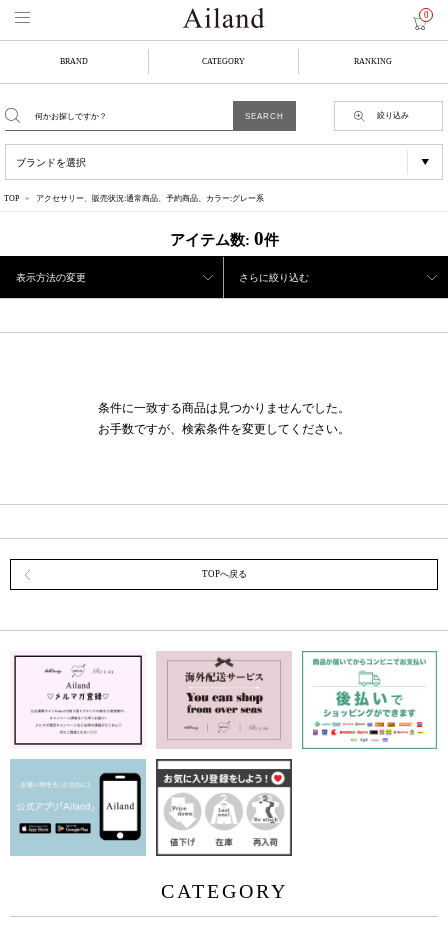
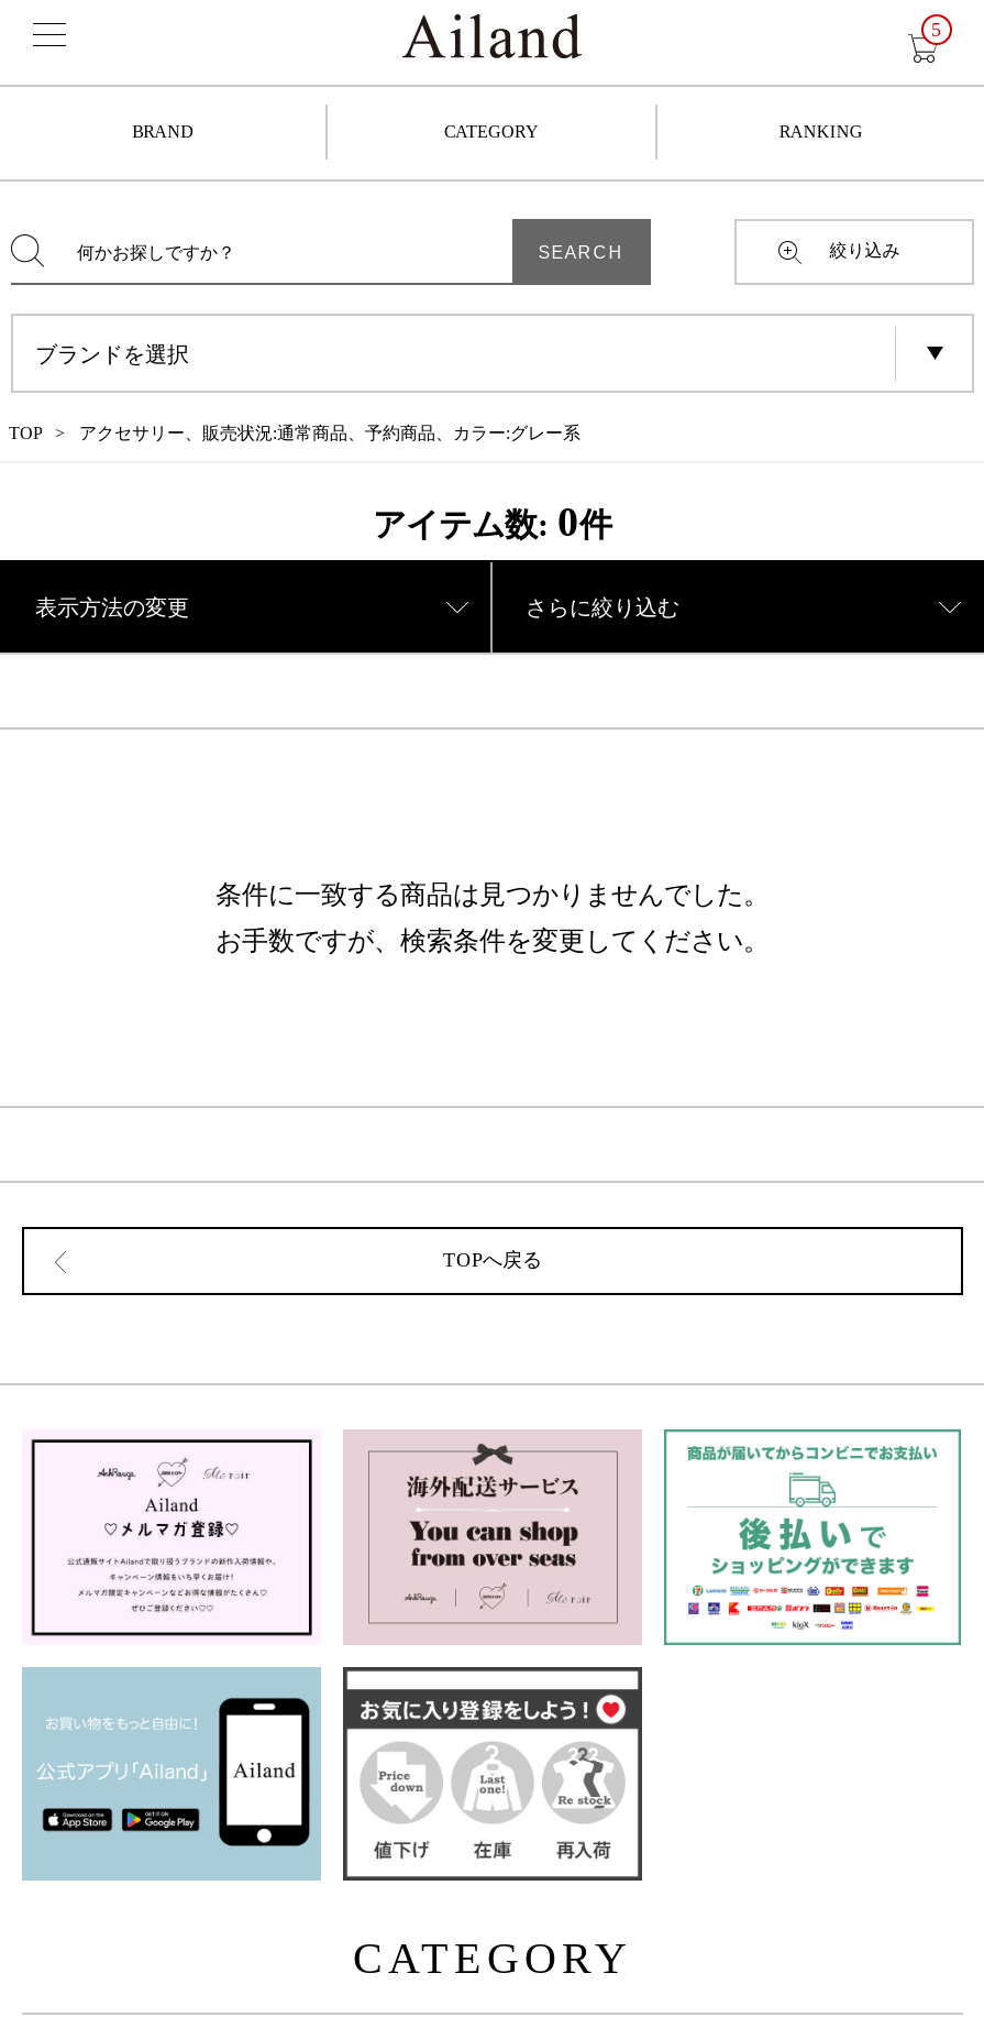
- 0
+ 5
